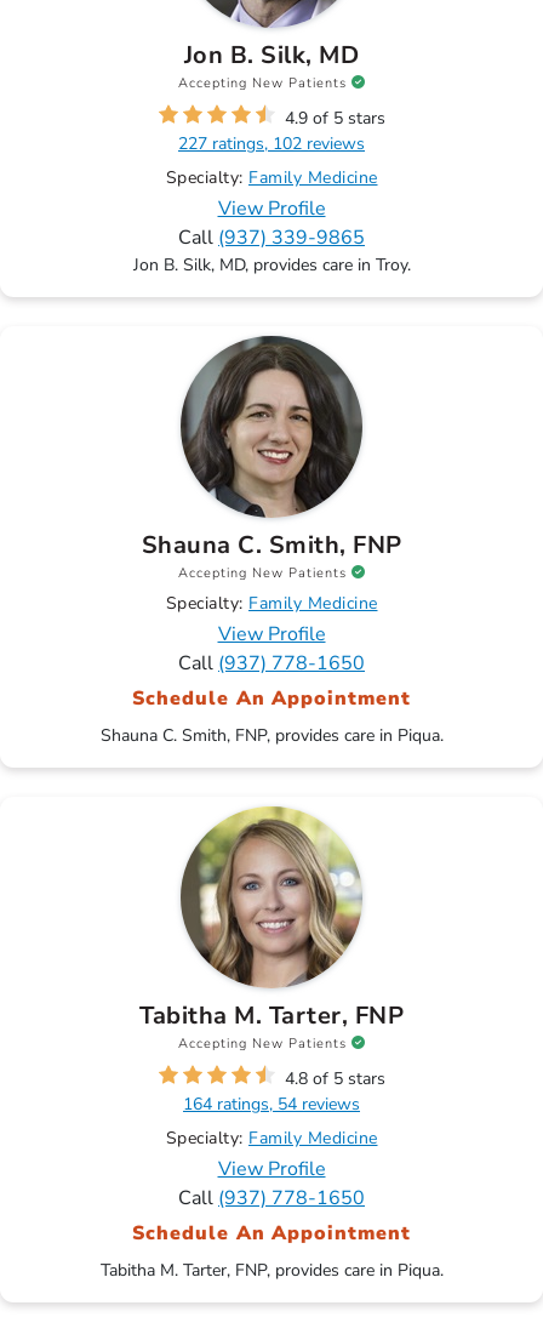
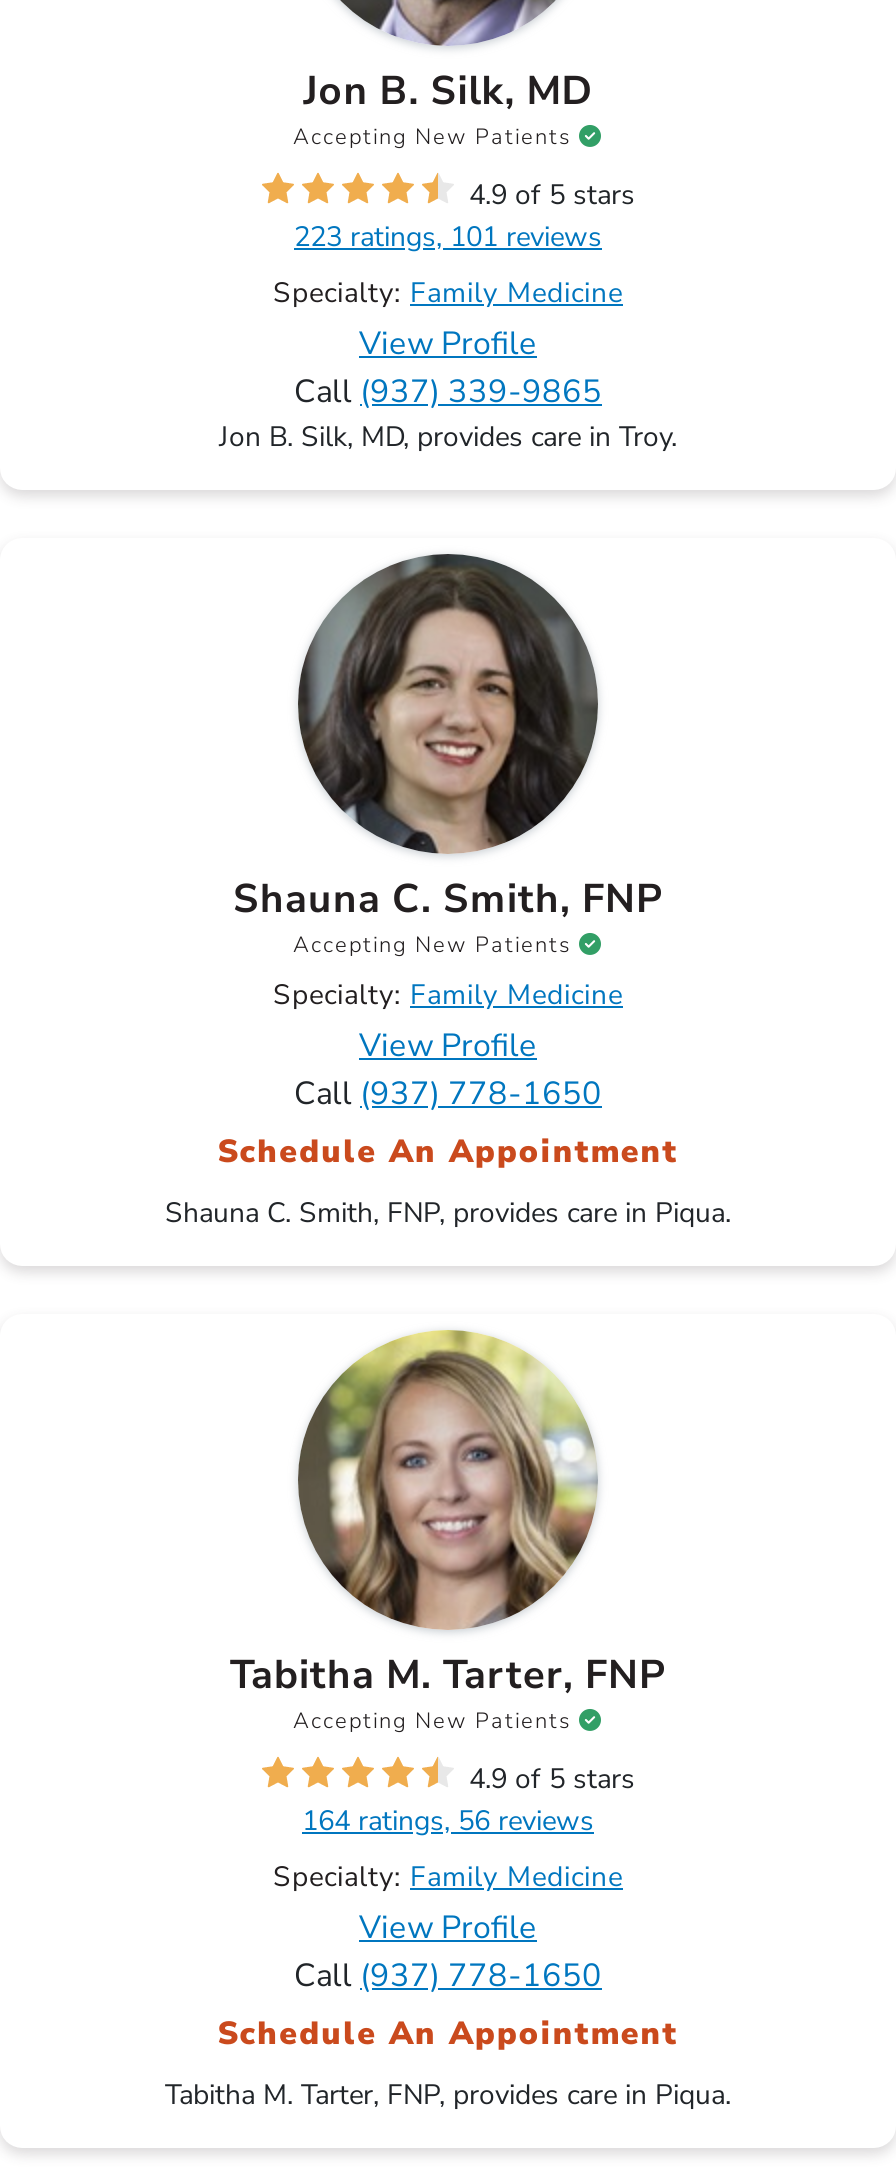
- 227 ratings, 102 reviews
+ 223 ratings, 101 reviews

- 4.8 of 5 stars
+ 4.9 of 5 stars

- 164 ratings, 54 reviews
+ 164 ratings, 56 reviews
